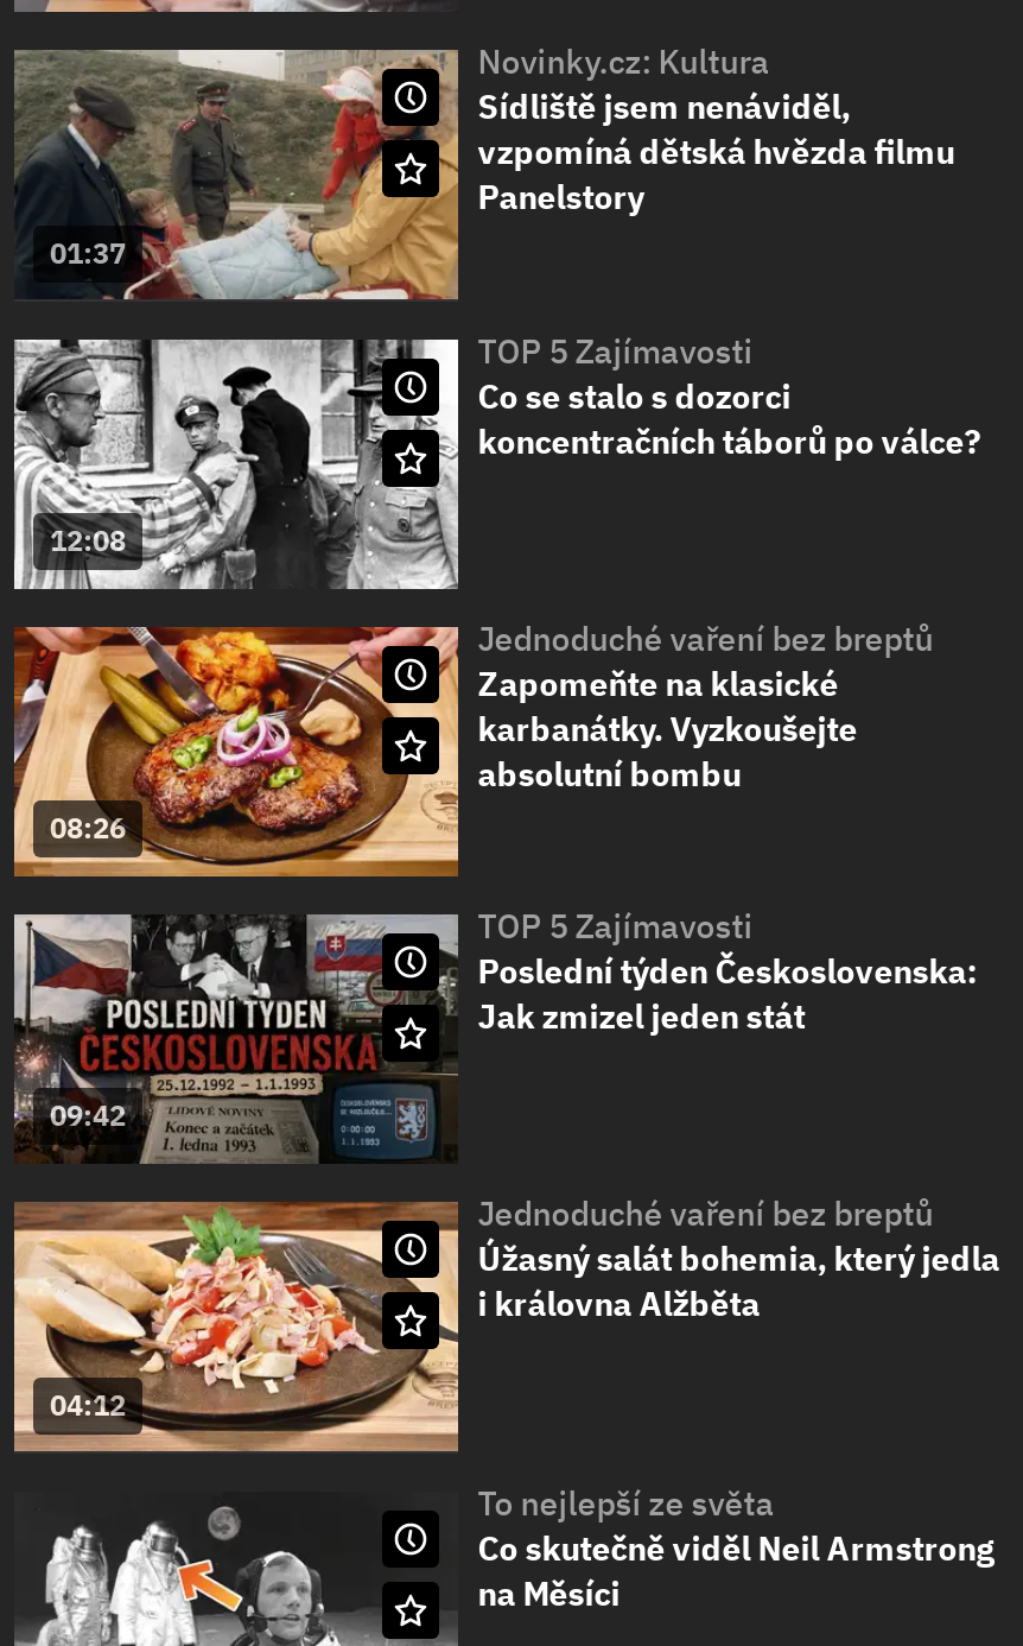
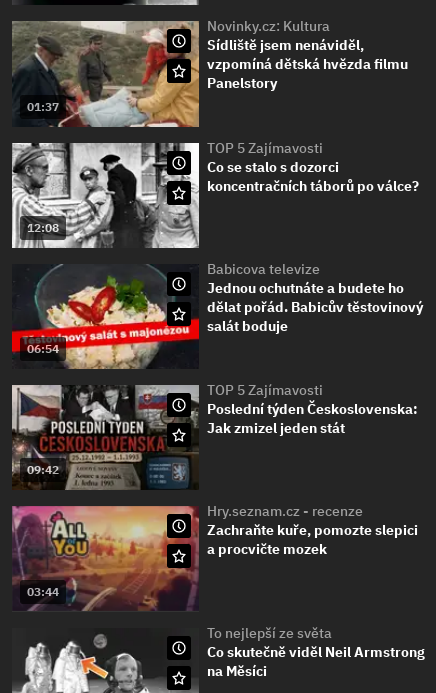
- [image]
- 08:26
+ [image]
+ 06:54

- Jednoduché vaření bez breptů
- Zapomeňte na klasické
- karbanátky. Vyzkoušejte
- absolutní bombu
+ Babicova televize
+ Jednou ochutnáte a budete ho
+ dělat pořád. Babicův těstovinový
+ salát boduje

- [image]
- 04:12
+ [image]
+ 03:44

- Jednoduché vaření bez breptů
- Úžasný salát bohemia, který jedla
- i královna Alžběta
+ Hry.seznam.cz - recenze
+ Zachraňte kuře, pomozte slepici
+ a procvičte mozek
